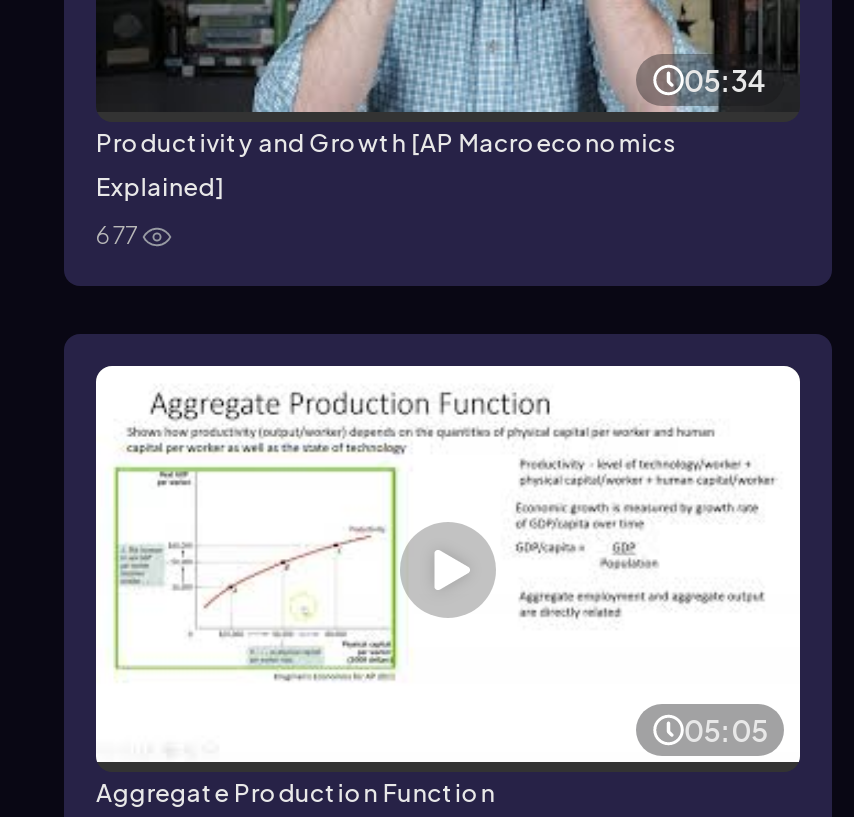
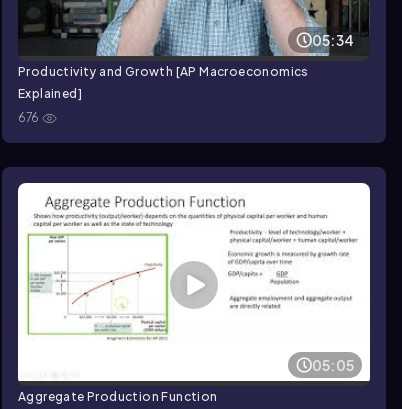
- 677
+ 676
